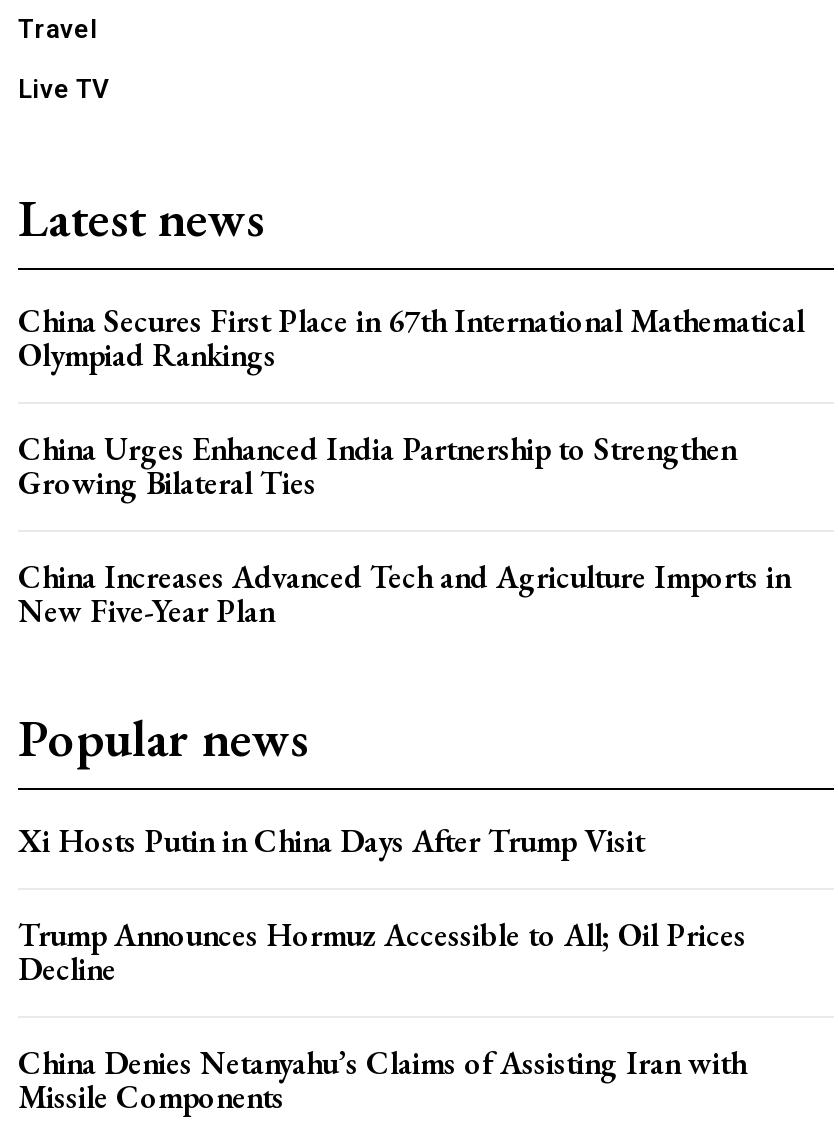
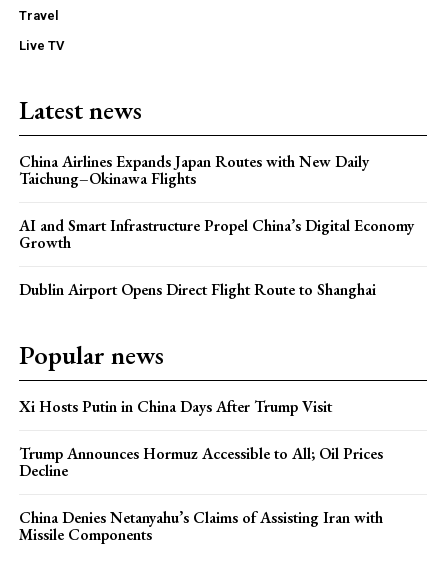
- China Secures First Place in 67th International Mathematical
- Olympiad Rankings
+ China Airlines Expands Japan Routes with New Daily
+ Taichung–Okinawa Flights

- China Urges Enhanced India Partnership to Strengthen
- Growing Bilateral Ties
+ AI and Smart Infrastructure Propel China’s Digital Economy
+ Growth

- China Increases Advanced Tech and Agriculture Imports in
- New Five-Year Plan
+ Dublin Airport Opens Direct Flight Route to Shanghai
